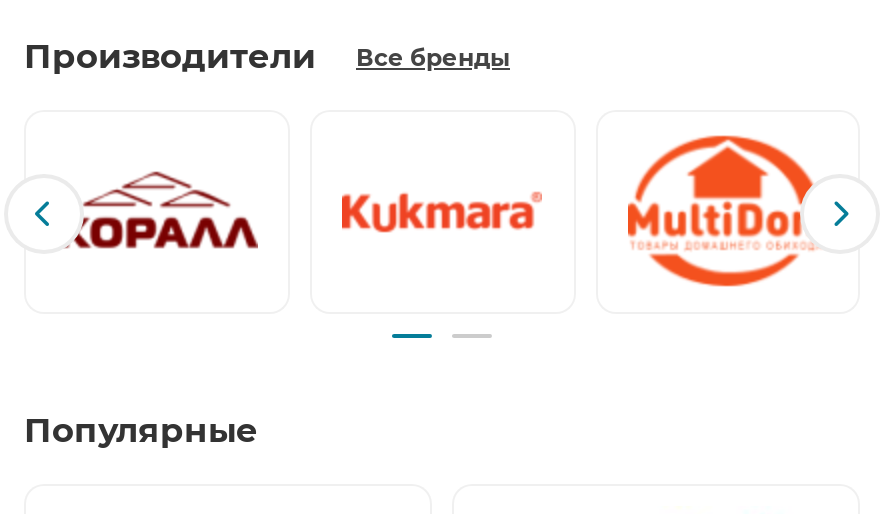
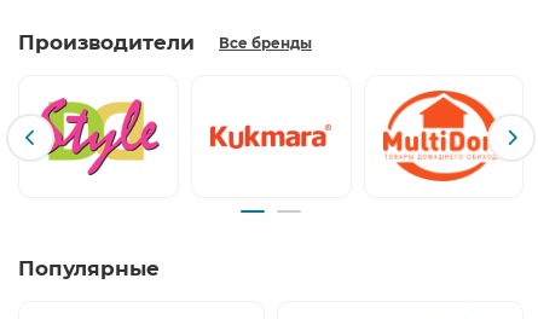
- [image]
+ [image]
